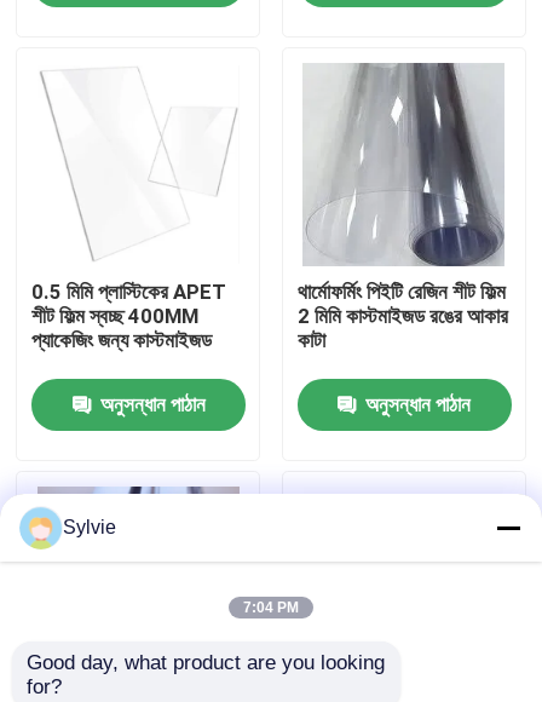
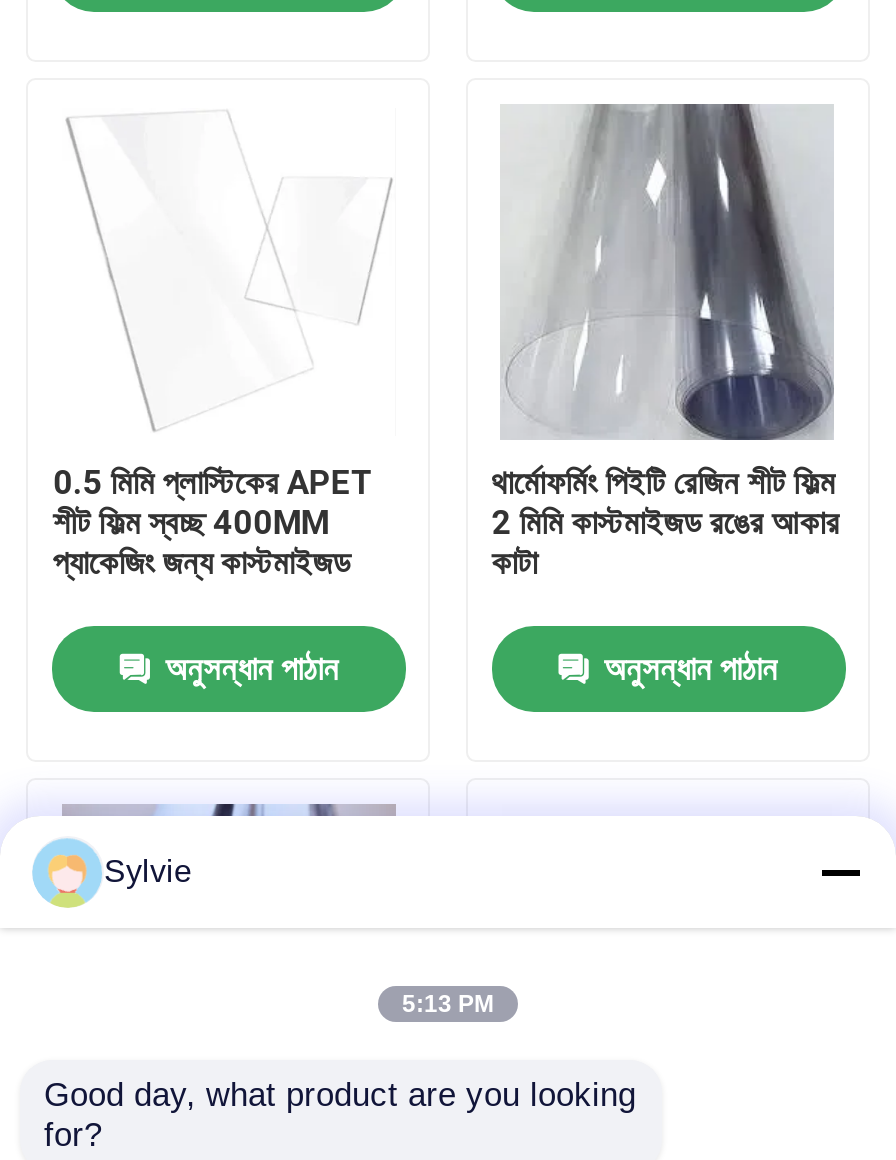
- 7:04 PM
+ 5:13 PM
